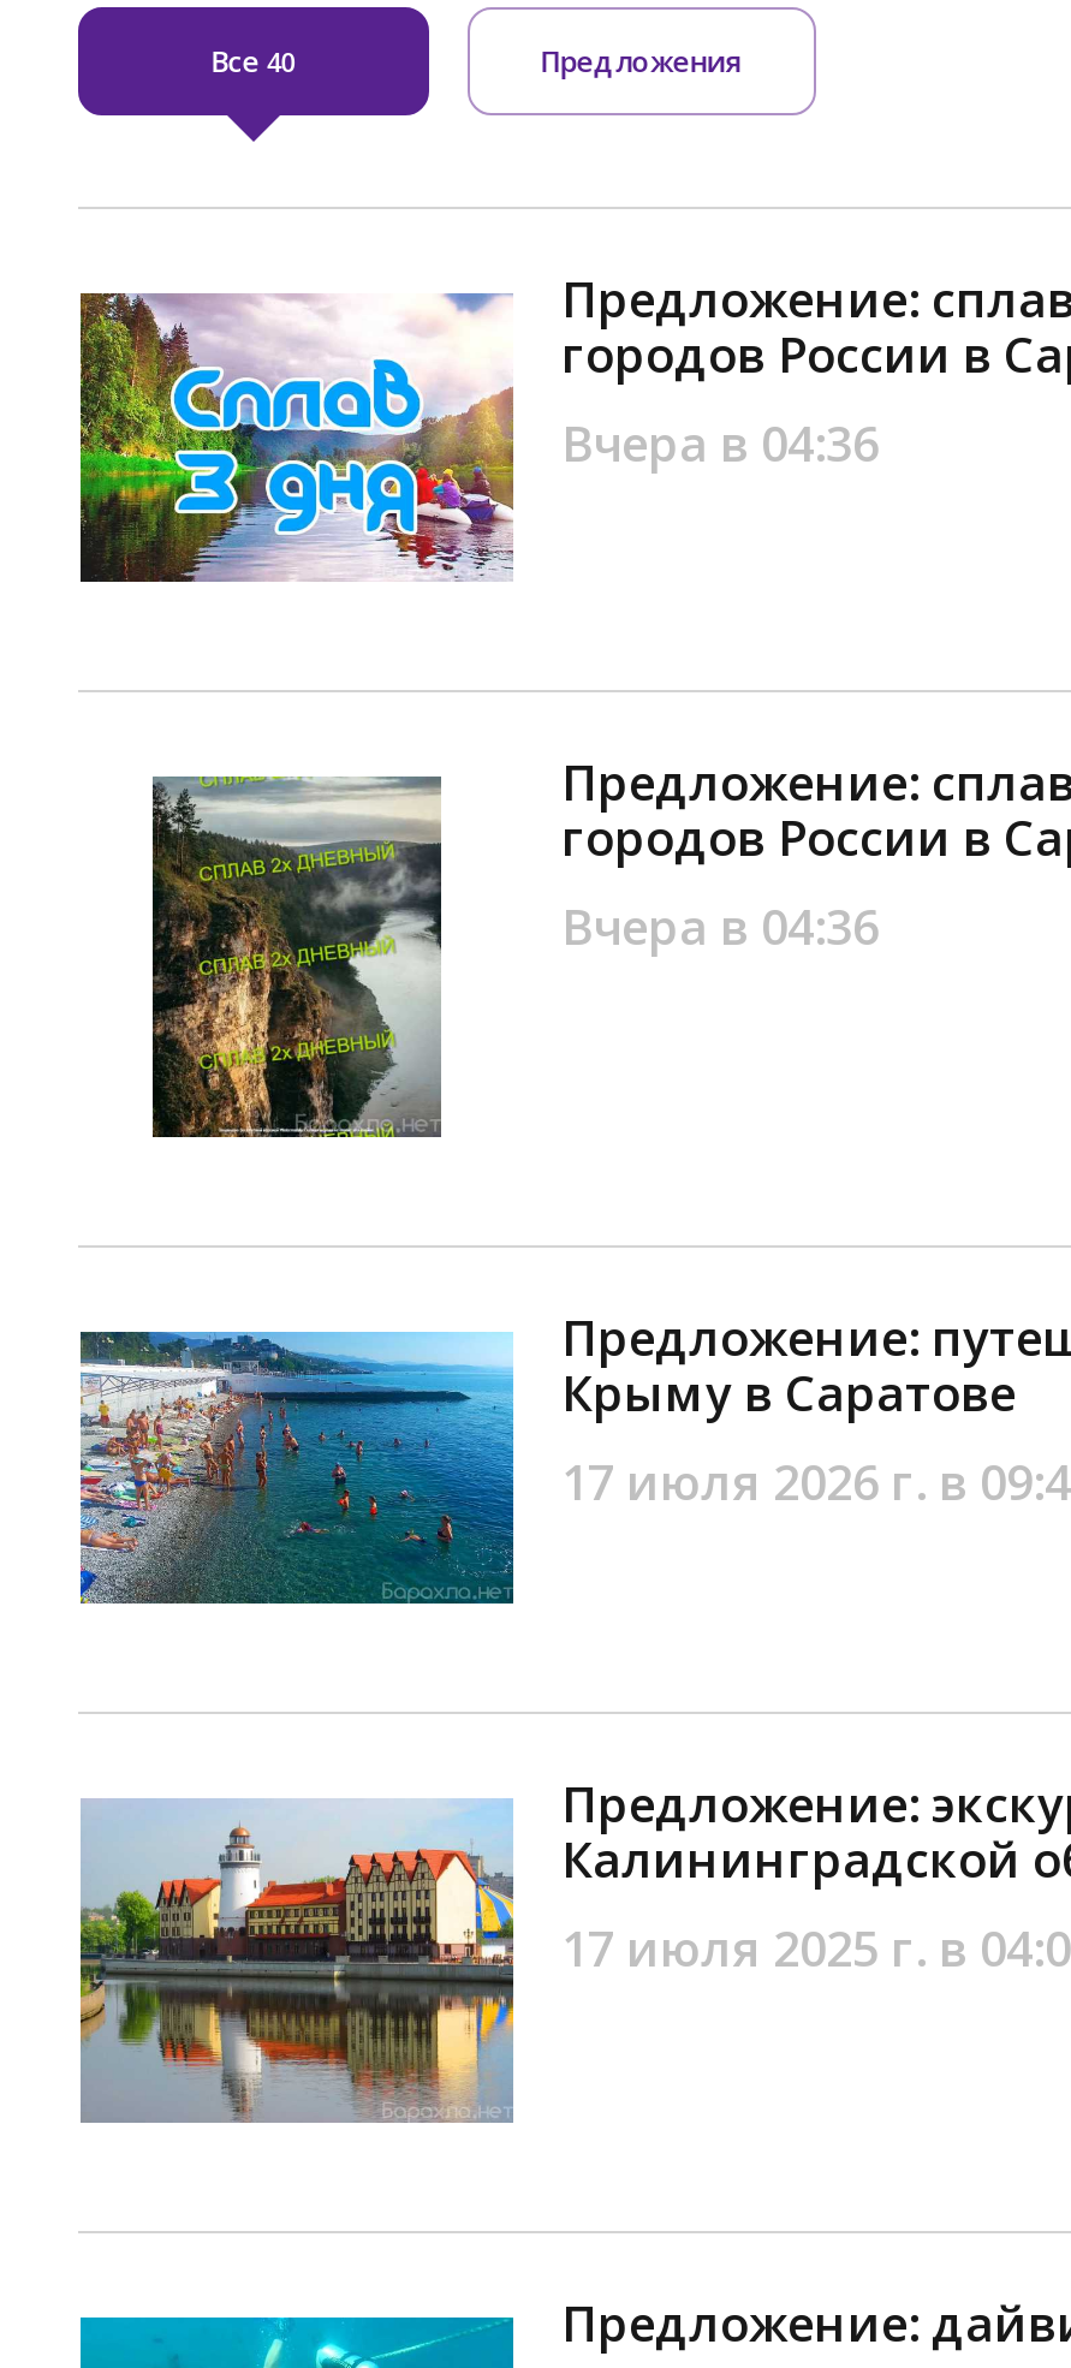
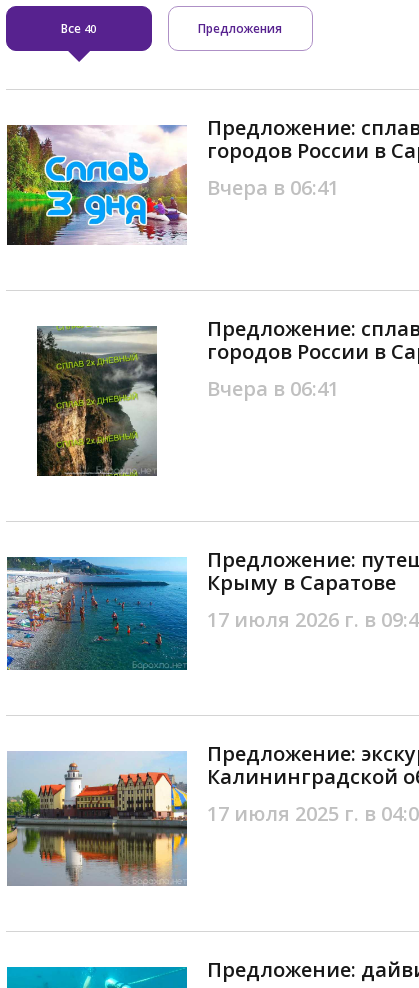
- Вчера в 04:36
+ Вчера в 06:41

- Вчера в 04:36
+ Вчера в 06:41
